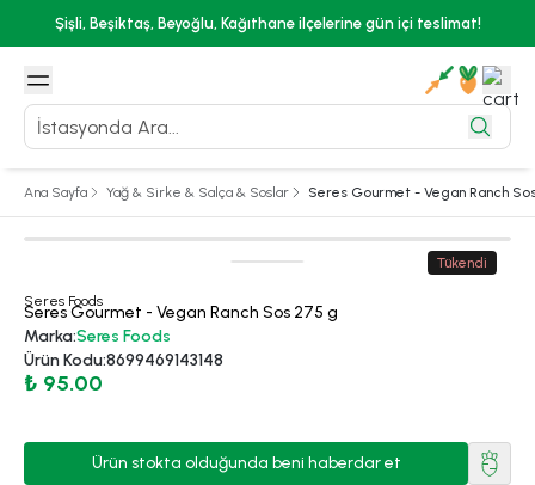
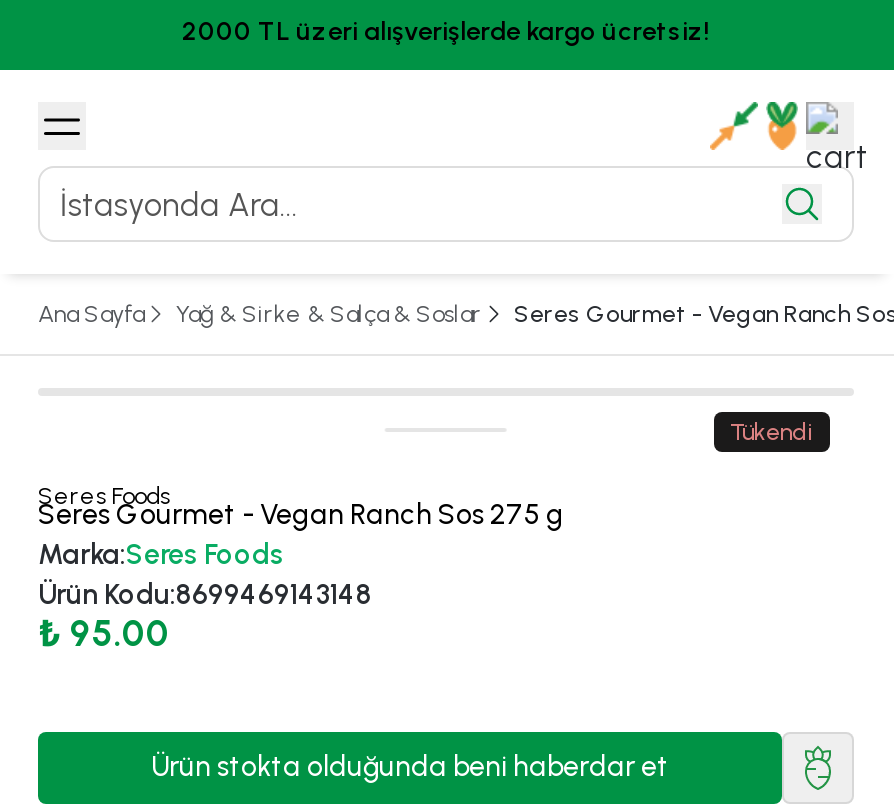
- Şişli, Beşiktaş, Beyoğlu, Kağıthane ilçelerine gün içi teslimat!
+ 2000 TL üzeri alışverişlerde kargo ücretsiz!
